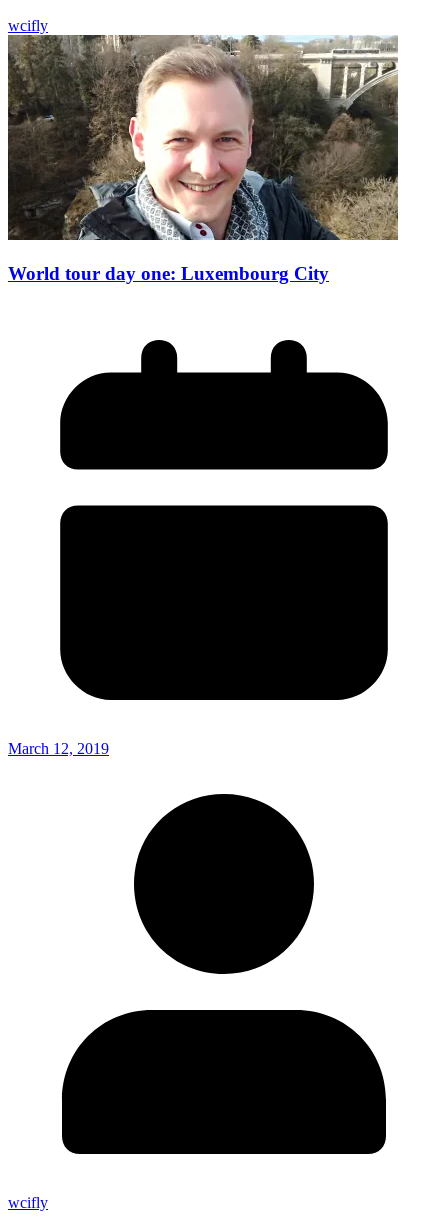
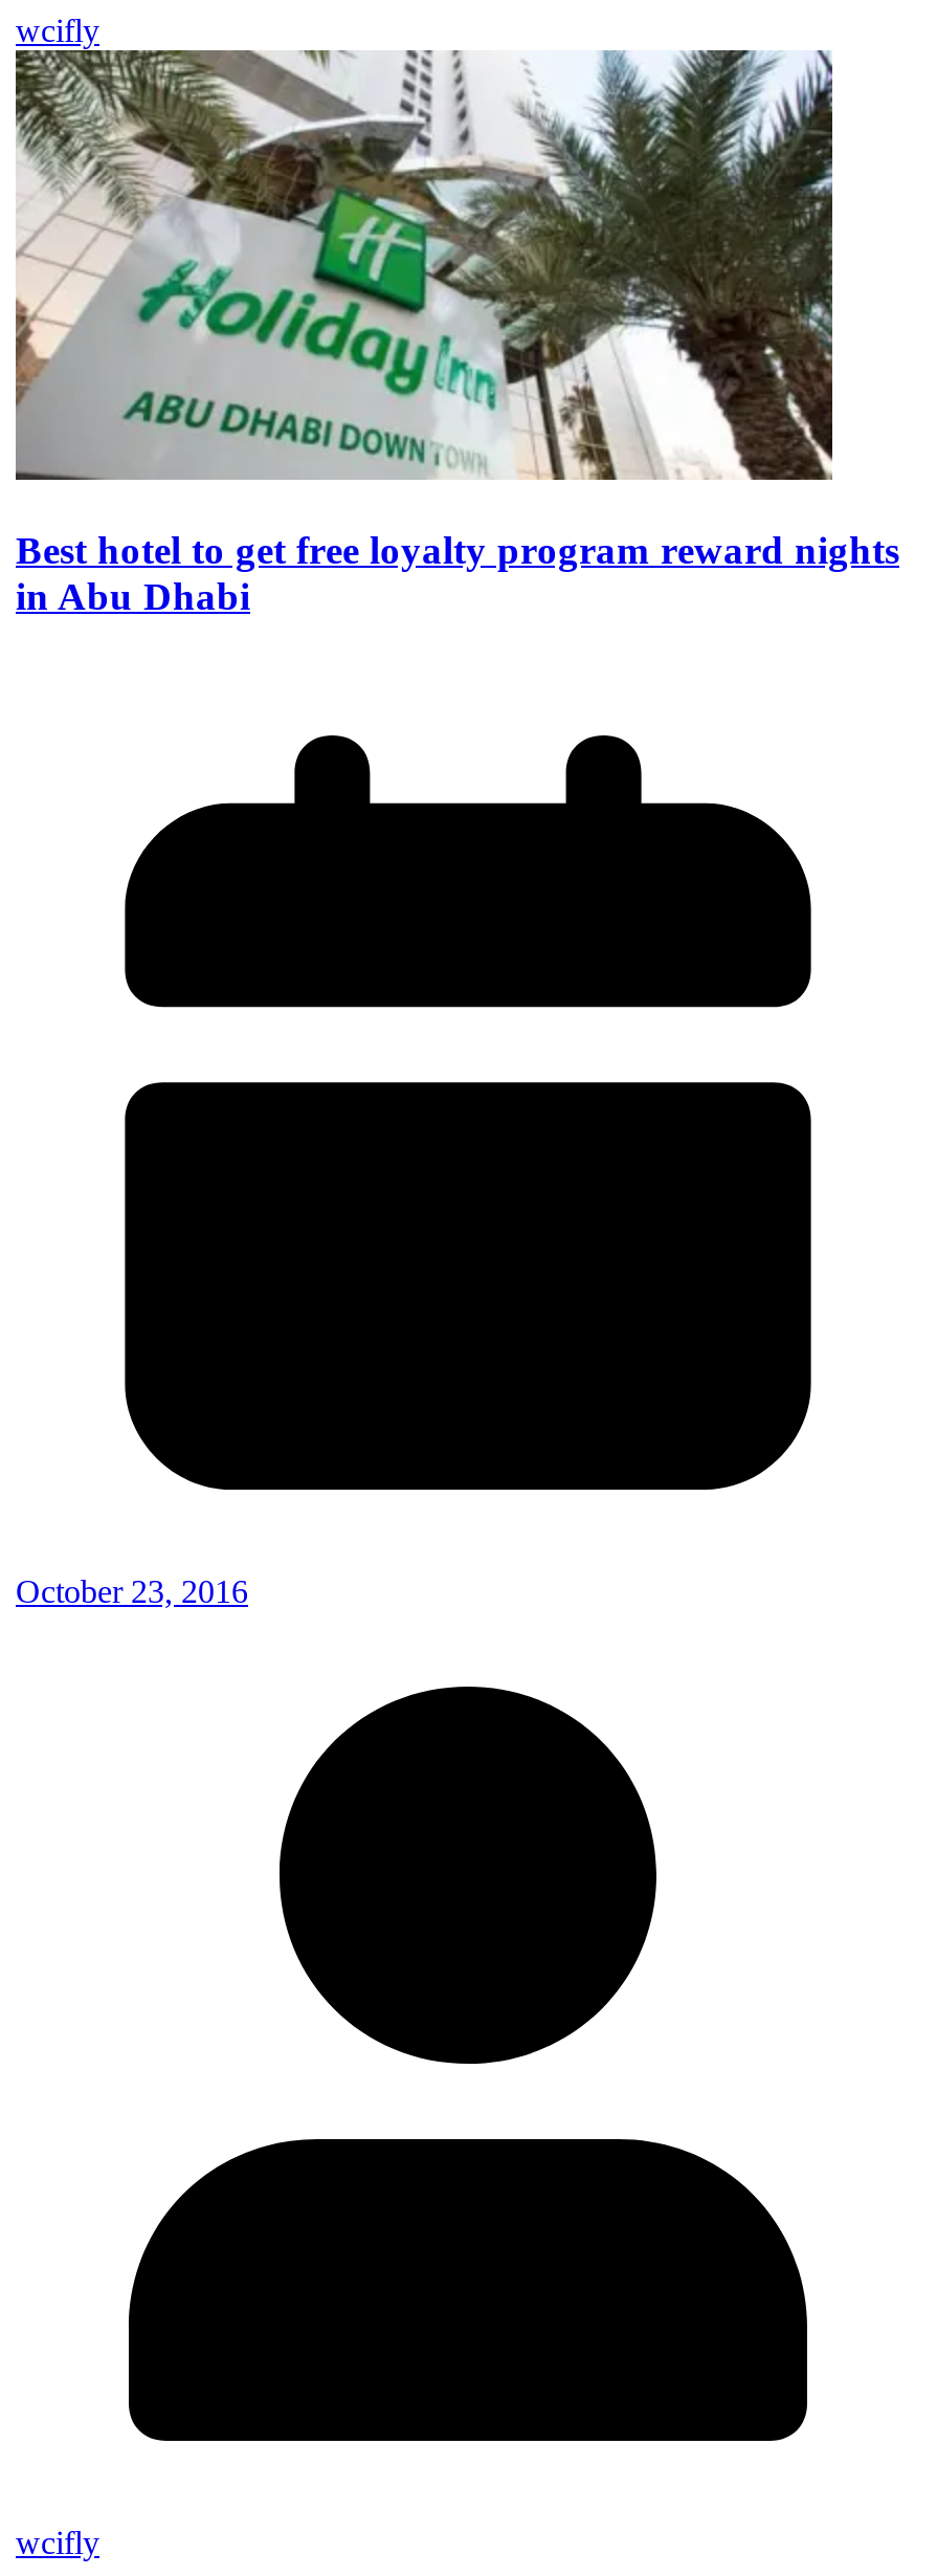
- [image]
- World tour day one: Luxembourg City
+ [image]
+ Best hotel to get free loyalty program reward nights
+ in Abu Dhabi

- March 12, 2019
+ October 23, 2016
